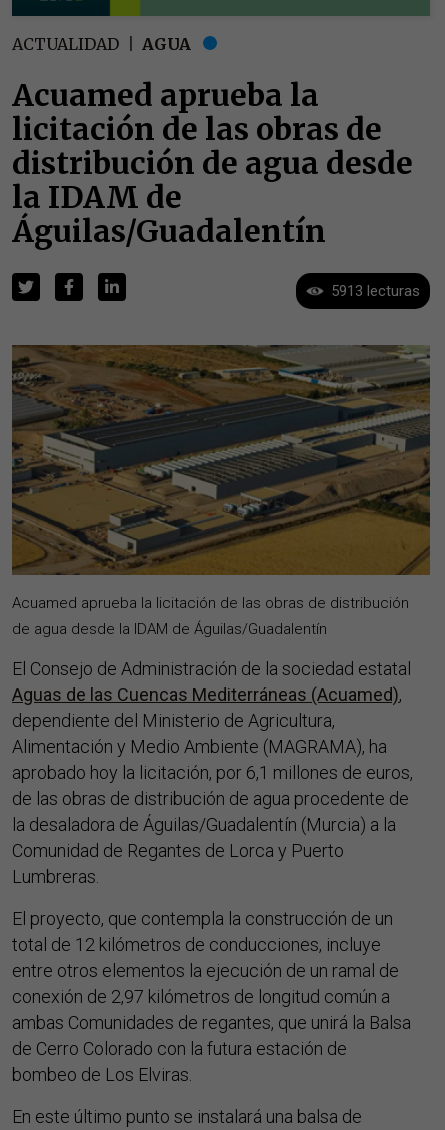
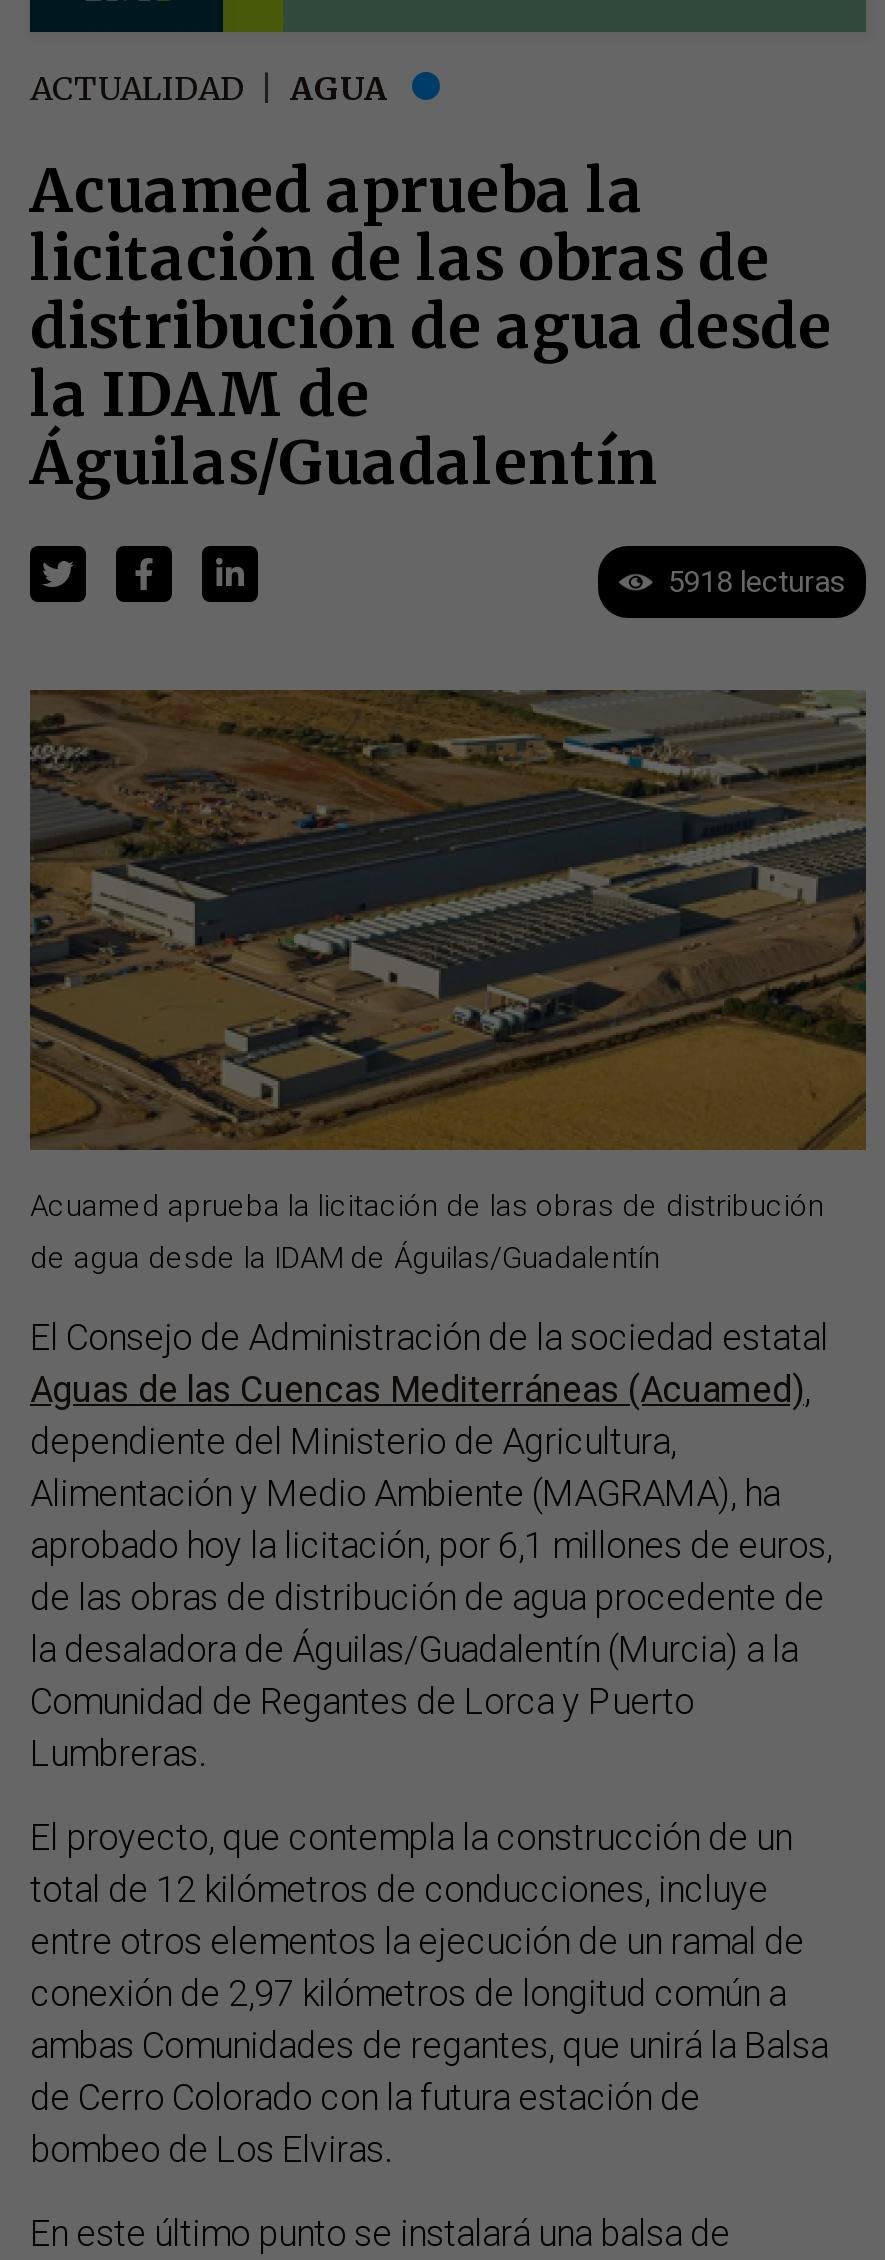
- 5913 lecturas
+ 5918 lecturas
